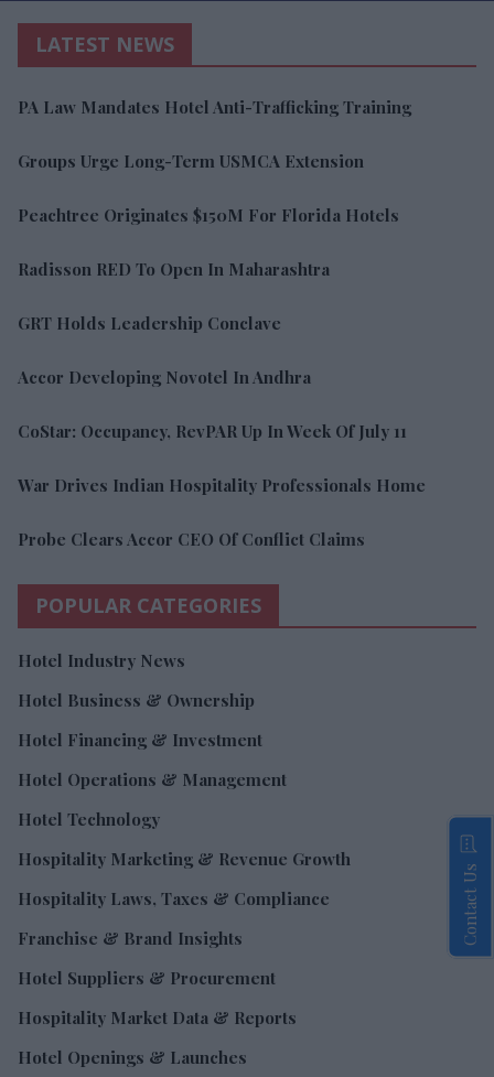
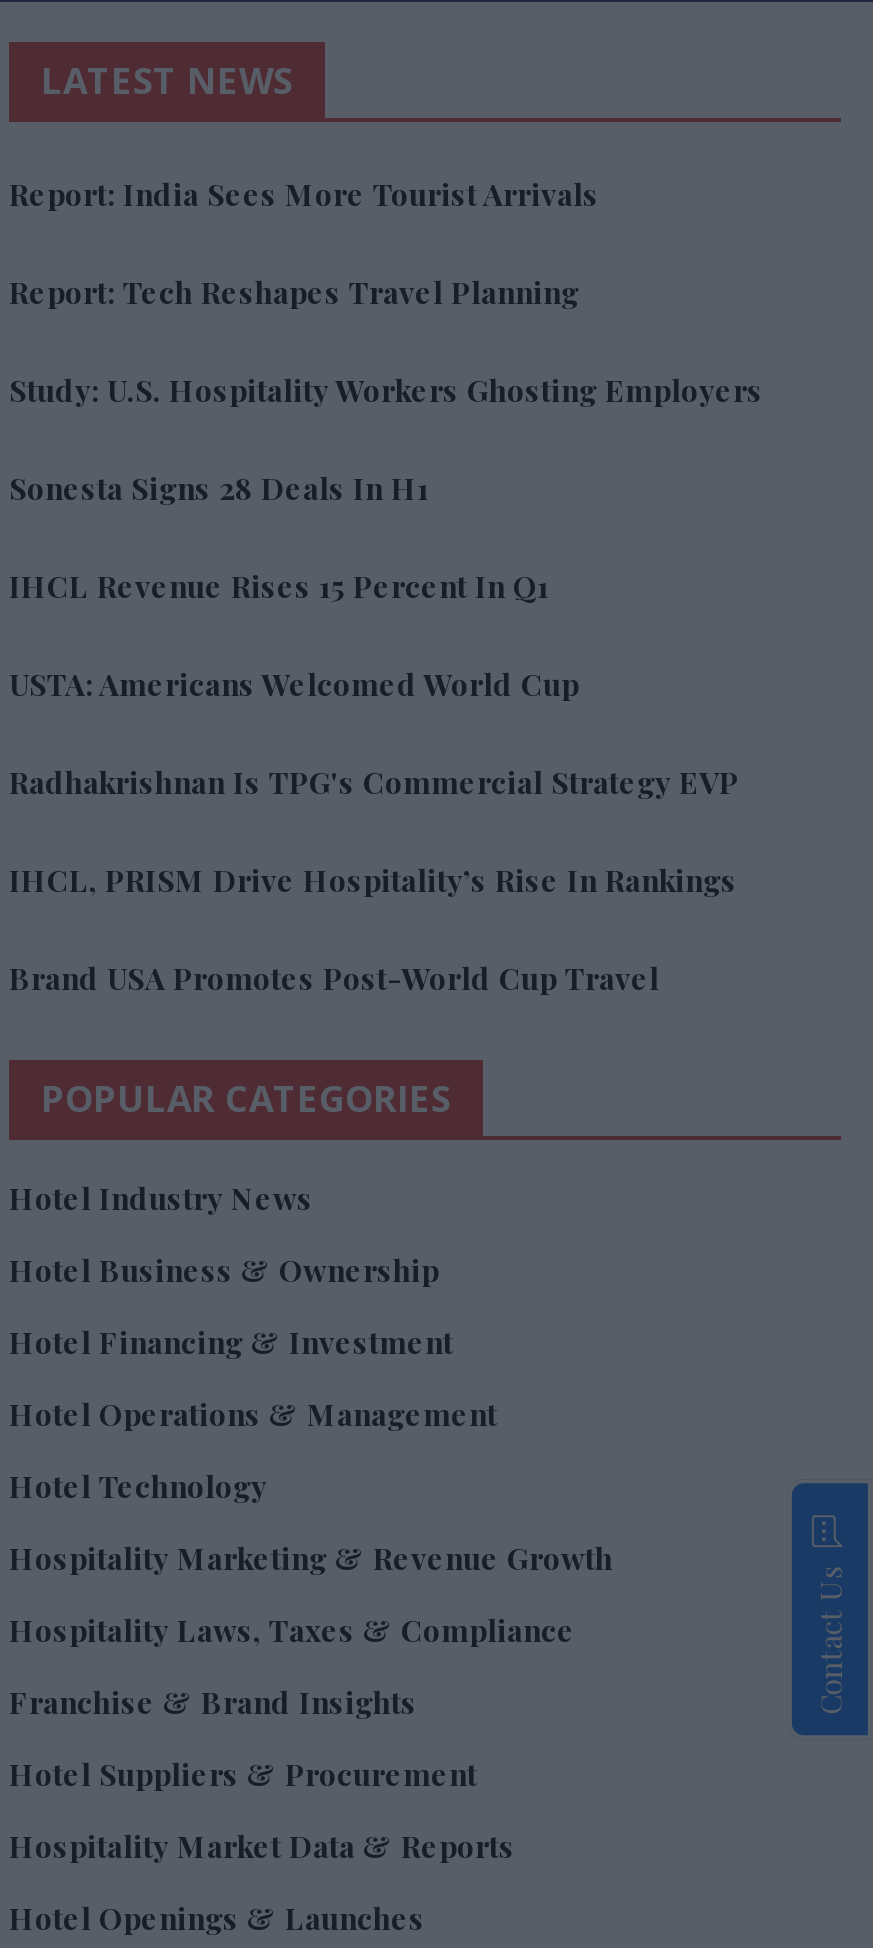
- PA Law Mandates Hotel Anti-Trafficking Training
+ Report: India Sees More Tourist Arrivals

- Groups Urge Long-Term USMCA Extension
+ Report: Tech Reshapes Travel Planning

- Peachtree Originates $150M For Florida Hotels
+ Study: U.S. Hospitality Workers Ghosting Employers

- Radisson RED To Open In Maharashtra
+ Sonesta Signs 28 Deals In H1

- GRT Holds Leadership Conclave
+ IHCL Revenue Rises 15 Percent In Q1

- Accor Developing Novotel In Andhra
+ USTA: Americans Welcomed World Cup

- CoStar: Occupancy, RevPAR Up In Week Of July 11
+ Radhakrishnan Is TPG's Commercial Strategy EVP

- War Drives Indian Hospitality Professionals Home
+ IHCL, PRISM Drive Hospitality’s Rise In Rankings

- Probe Clears Accor CEO Of Conflict Claims
+ Brand USA Promotes Post-World Cup Travel
